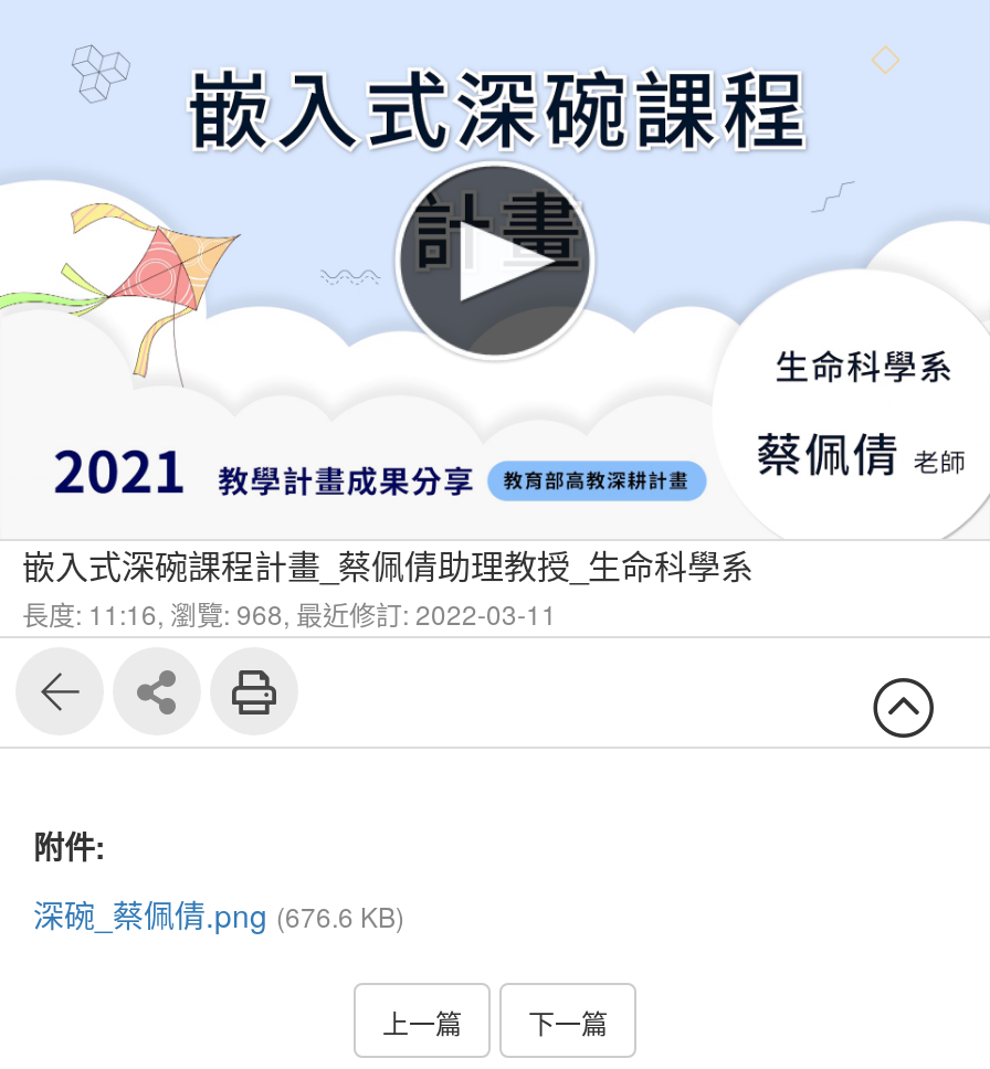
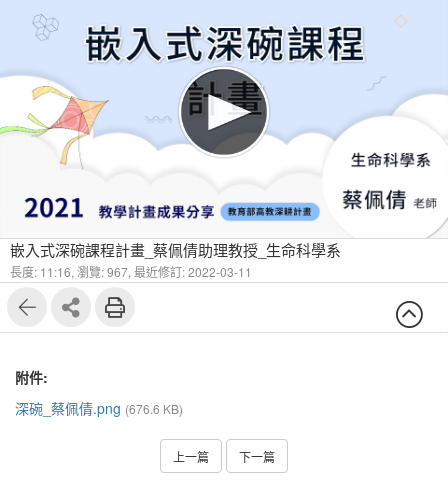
- 長度: 11:16,瀏覽: 968,最近修訂: 2022-03-11
+ 長度: 11:16,瀏覽: 967,最近修訂: 2022-03-11
